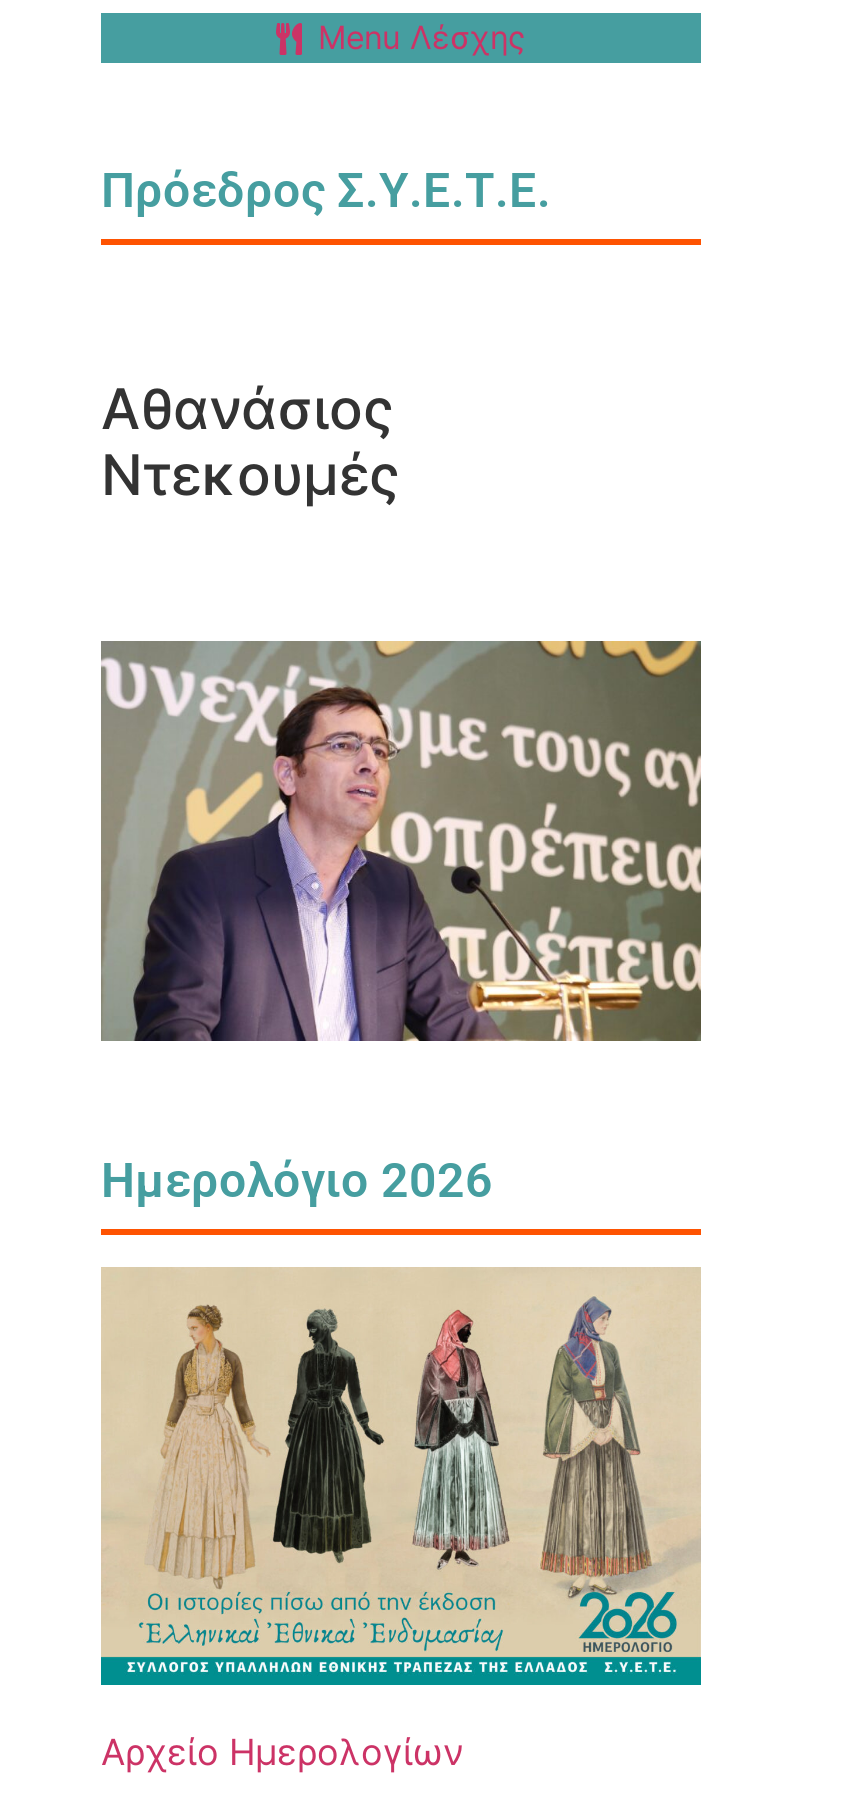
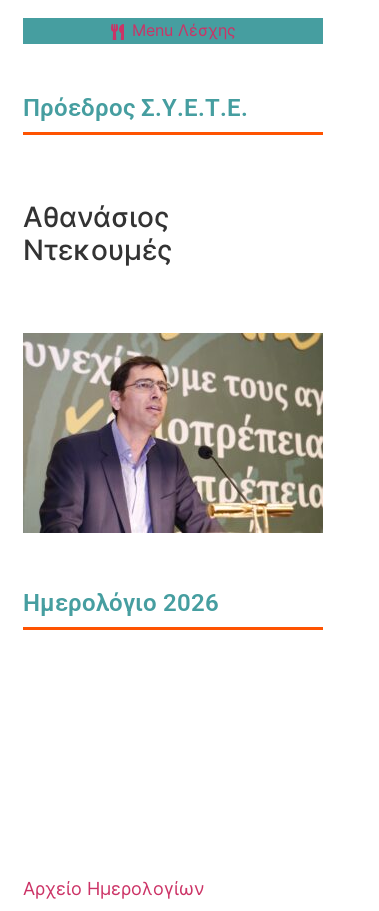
- [image]
